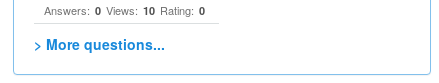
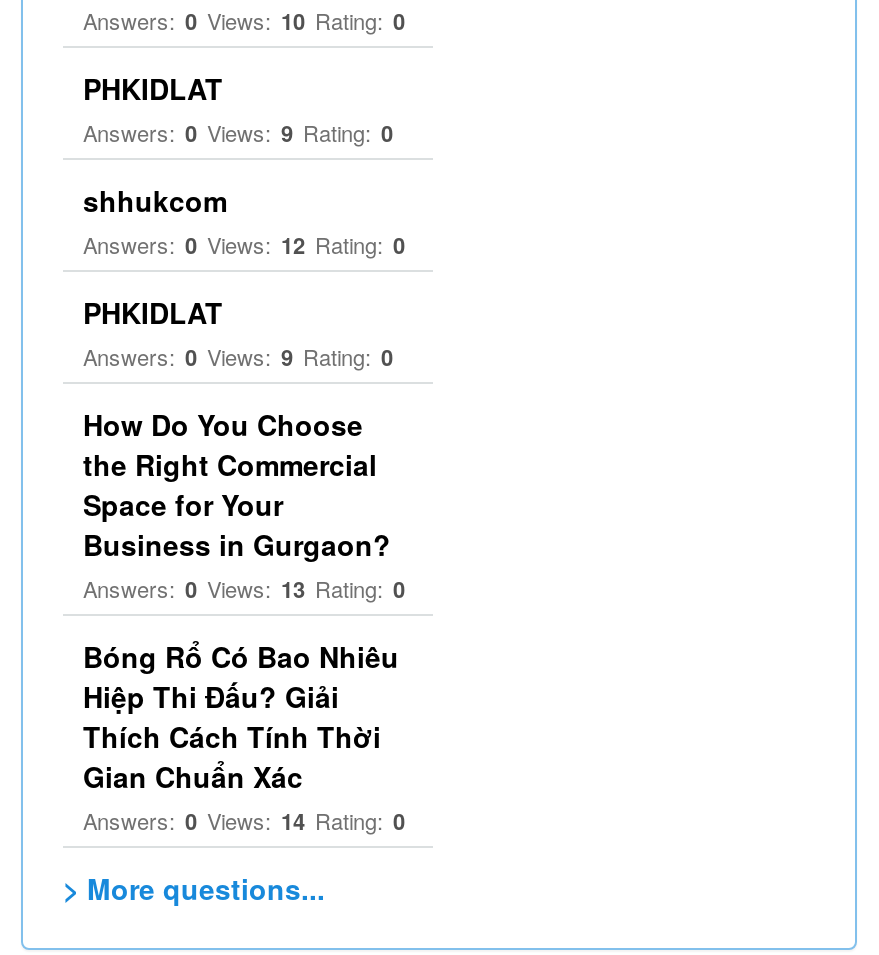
+ PHKIDLAT
+ Answers: 0 Views: 9 Rating: 0
+ shhukcom
+ Answers: 0 Views: 12 Rating: 0
+ PHKIDLAT
+ Answers: 0 Views: 9 Rating: 0
+ How Do You Choose
+ the Right Commercial
+ Space for Your
+ Business in Gurgaon?
+ Answers: 0 Views: 13 Rating: 0
+ Bóng Rổ Có Bao Nhiêu
+ Hiệp Thi Đấu? Giải
+ Thích Cách Tính Thời
+ Gian Chuẩn Xác
+ Answers: 0 Views: 14 Rating: 0
